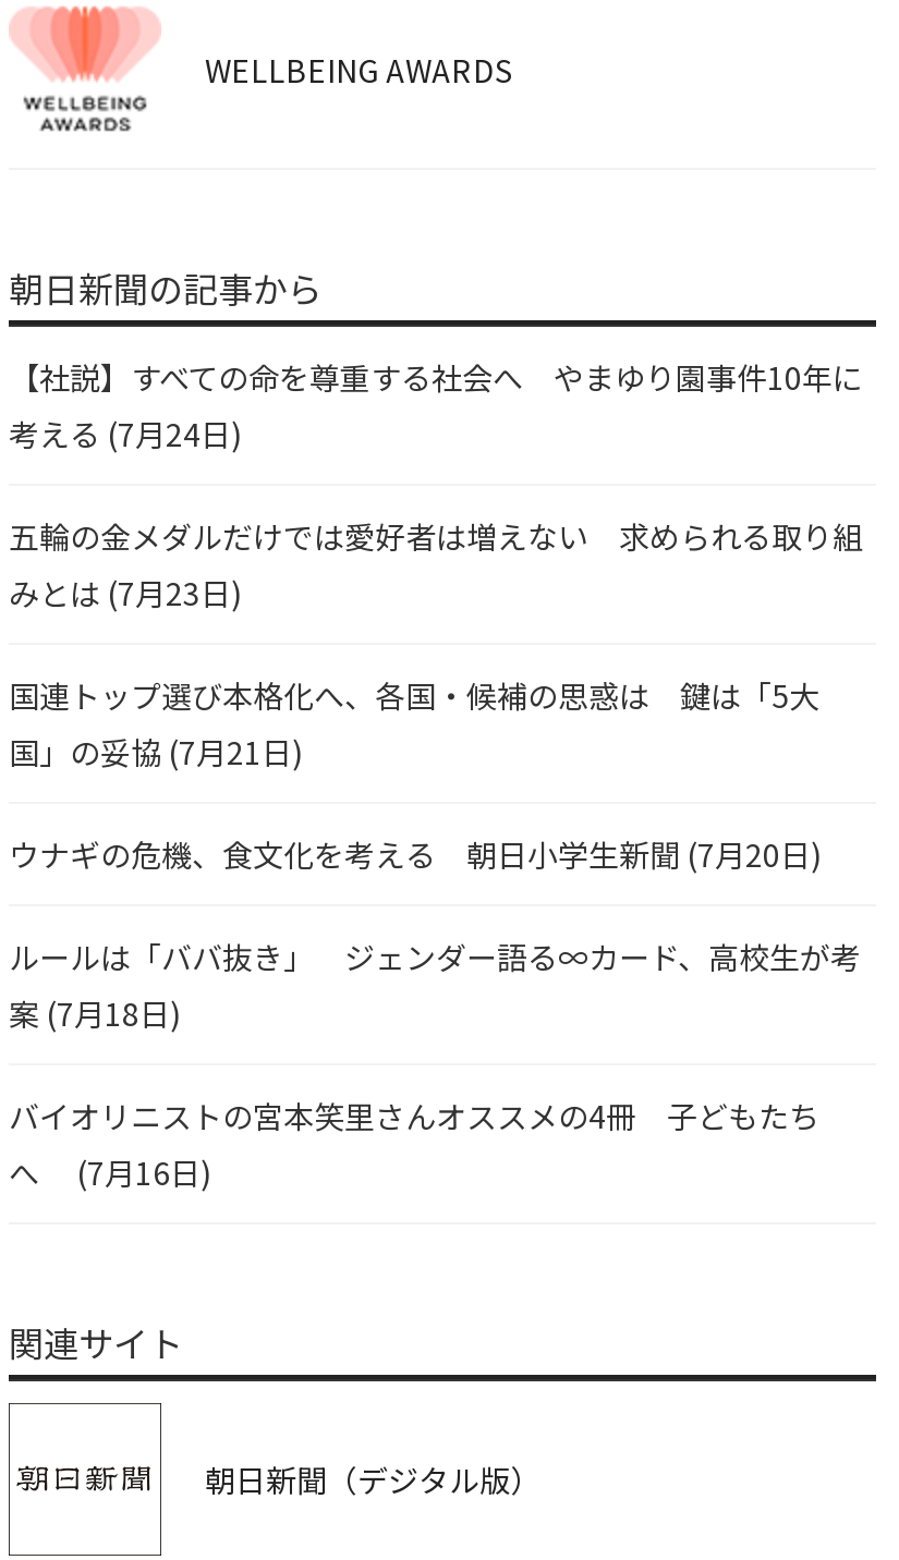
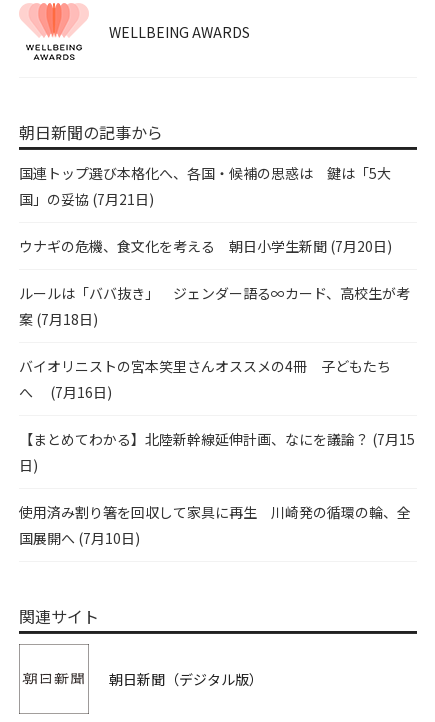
- 【社説】すべての命を尊重する社会へ やまゆり園事件10年に
- 考える(7月24日)
- 五輪の金メダルだけでは愛好者は増えない 求められる取り組
- みとは(7月23日)

moved up: 国連トップ選び本格化へ、各国・候補の思惑は 鍵は「5大 | 国」の妥協(7月21日) | ウナギの危機、食文化を考える 朝日小学生新聞(7月20日) | 案(7月18日) | バイオリニストの宮本笑里さんオススメの4冊 子どもたち | へ(7月16日)

+ 【まとめてわかる】北陸新幹線延伸計画、なにを議論？(7月15
+ 日)
+ 使用済み割り箸を回収して家具に再生 川崎発の循環の輪、全
+ 国展開へ(7月10日)
